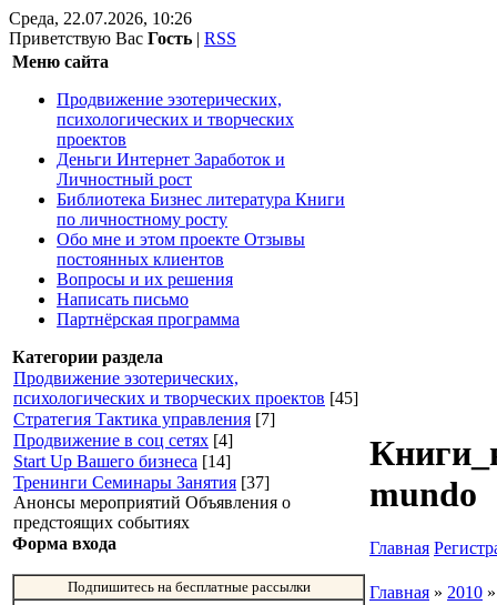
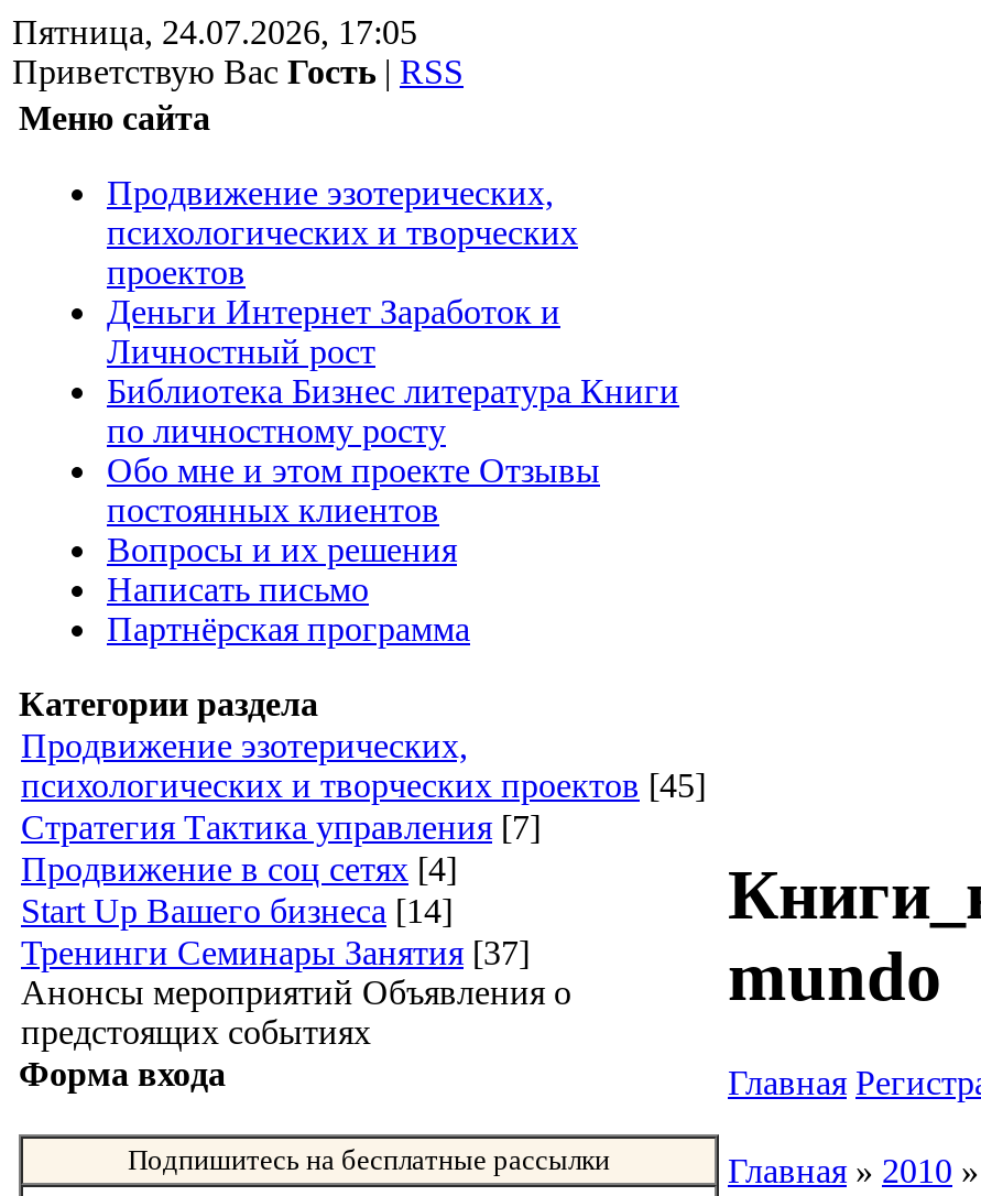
- Среда, 22.07.2026, 10:26
+ Пятница, 24.07.2026, 17:05
